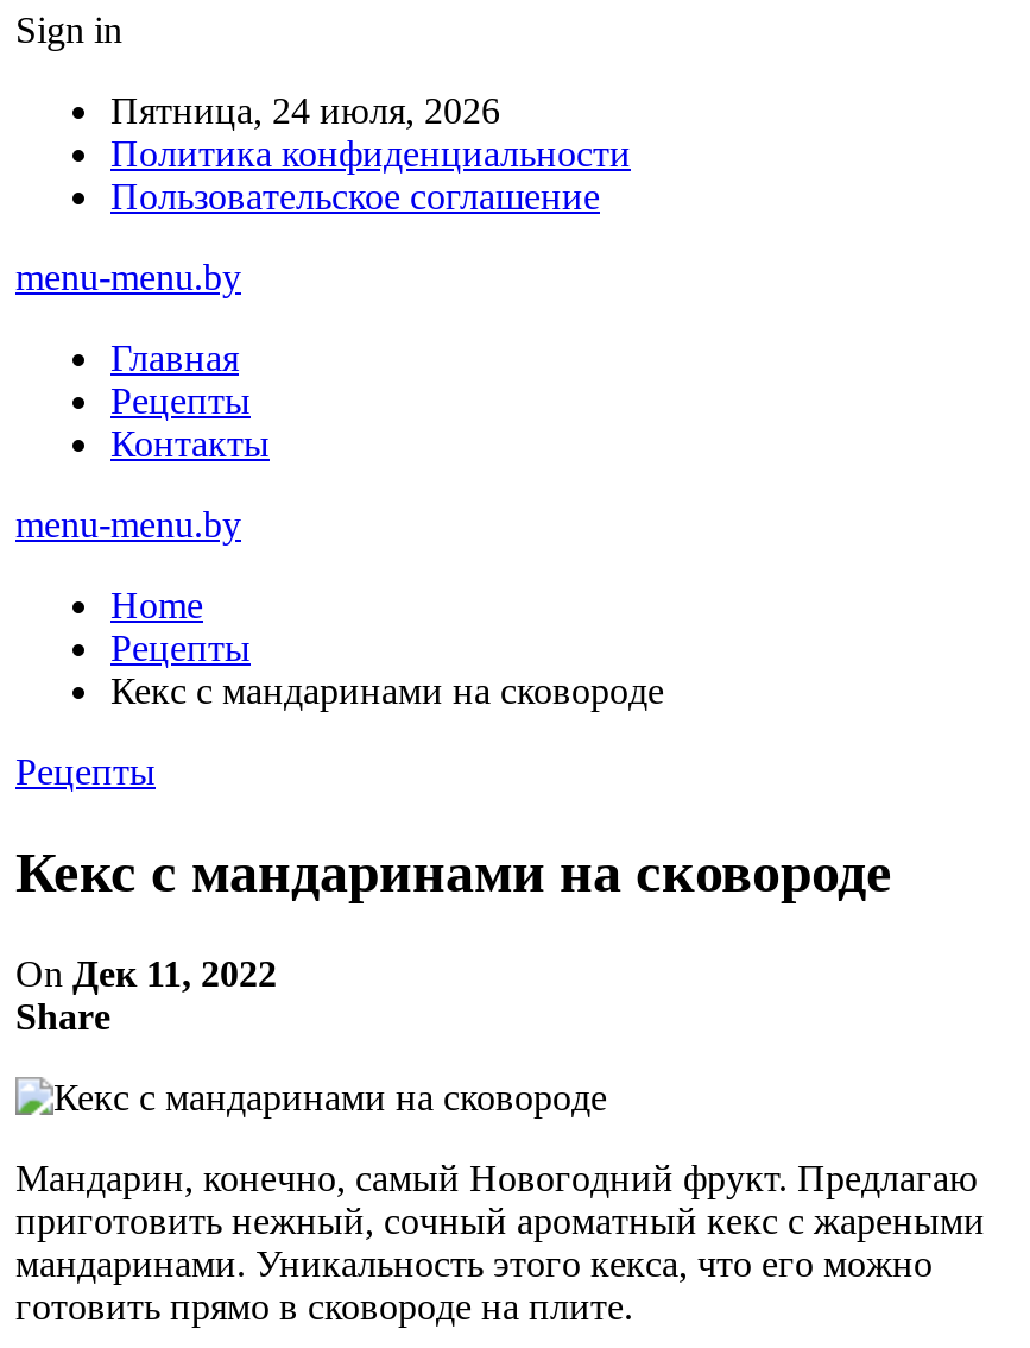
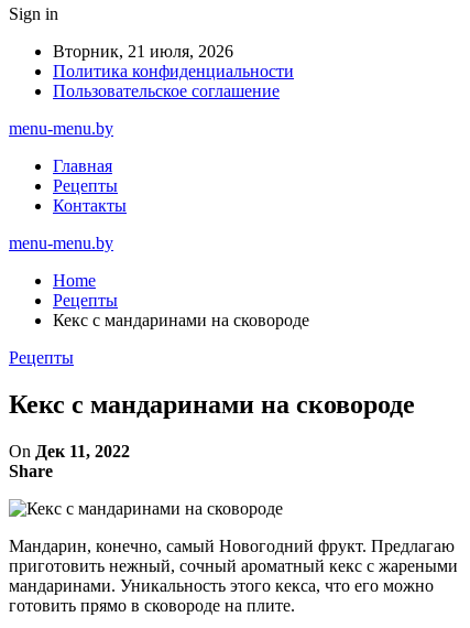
- Пятница, 24 июля, 2026
+ Вторник, 21 июля, 2026
